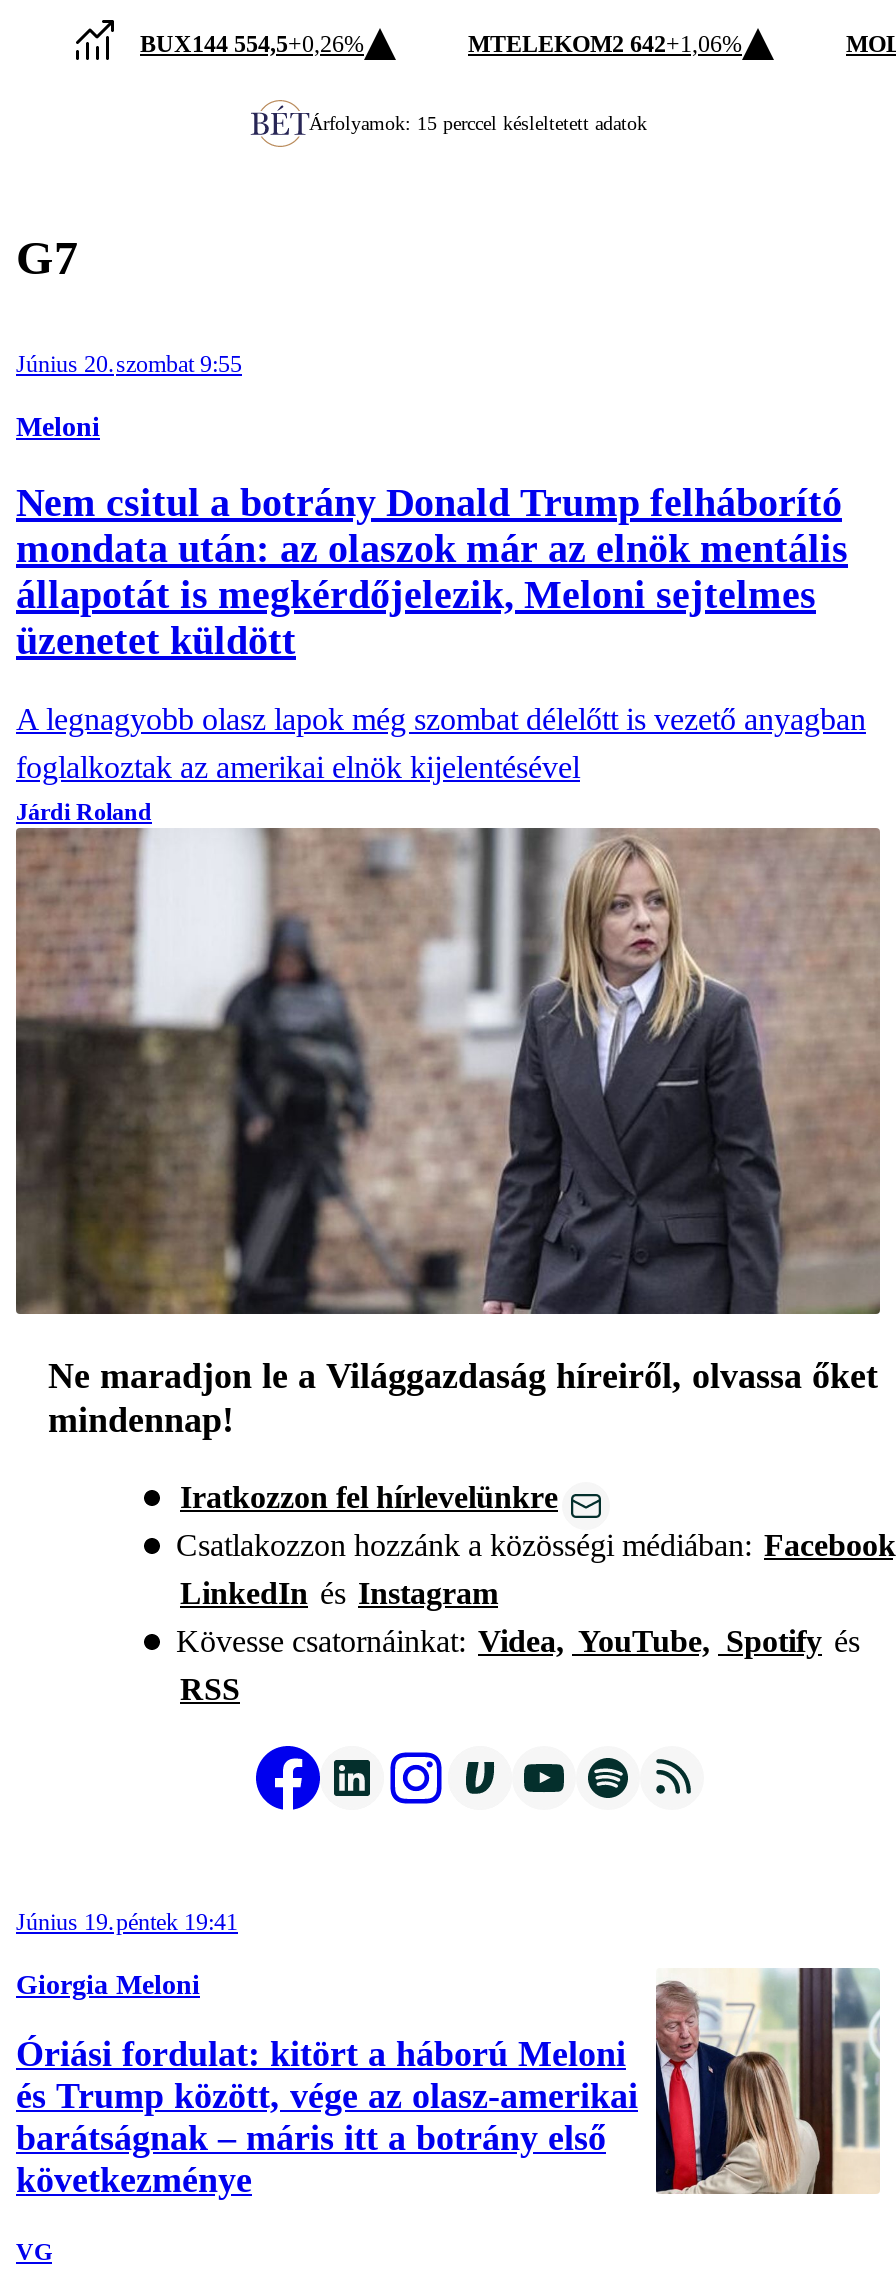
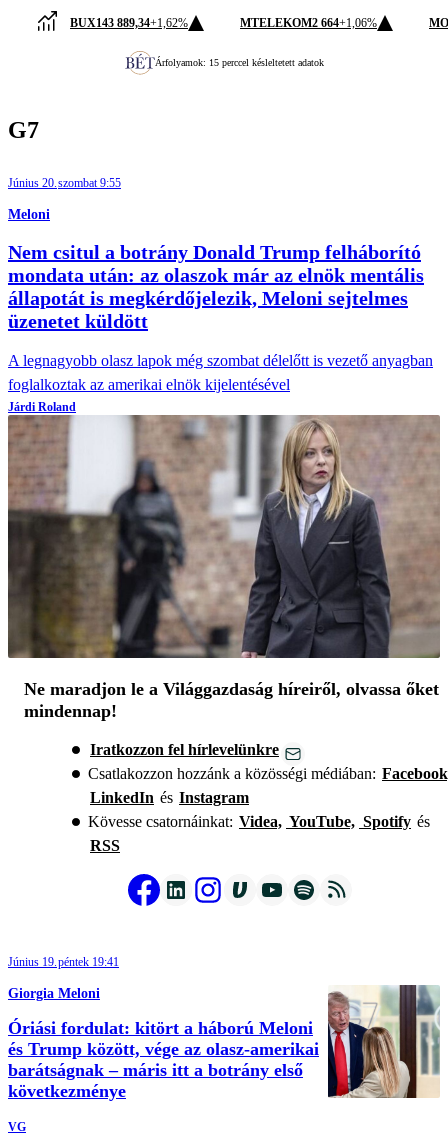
- BUX144 554,5+0,26%
+ BUX143 889,34+1,62%

- MTELEKOM2 642+1,06%
+ MTELEKOM2 664+1,06%
